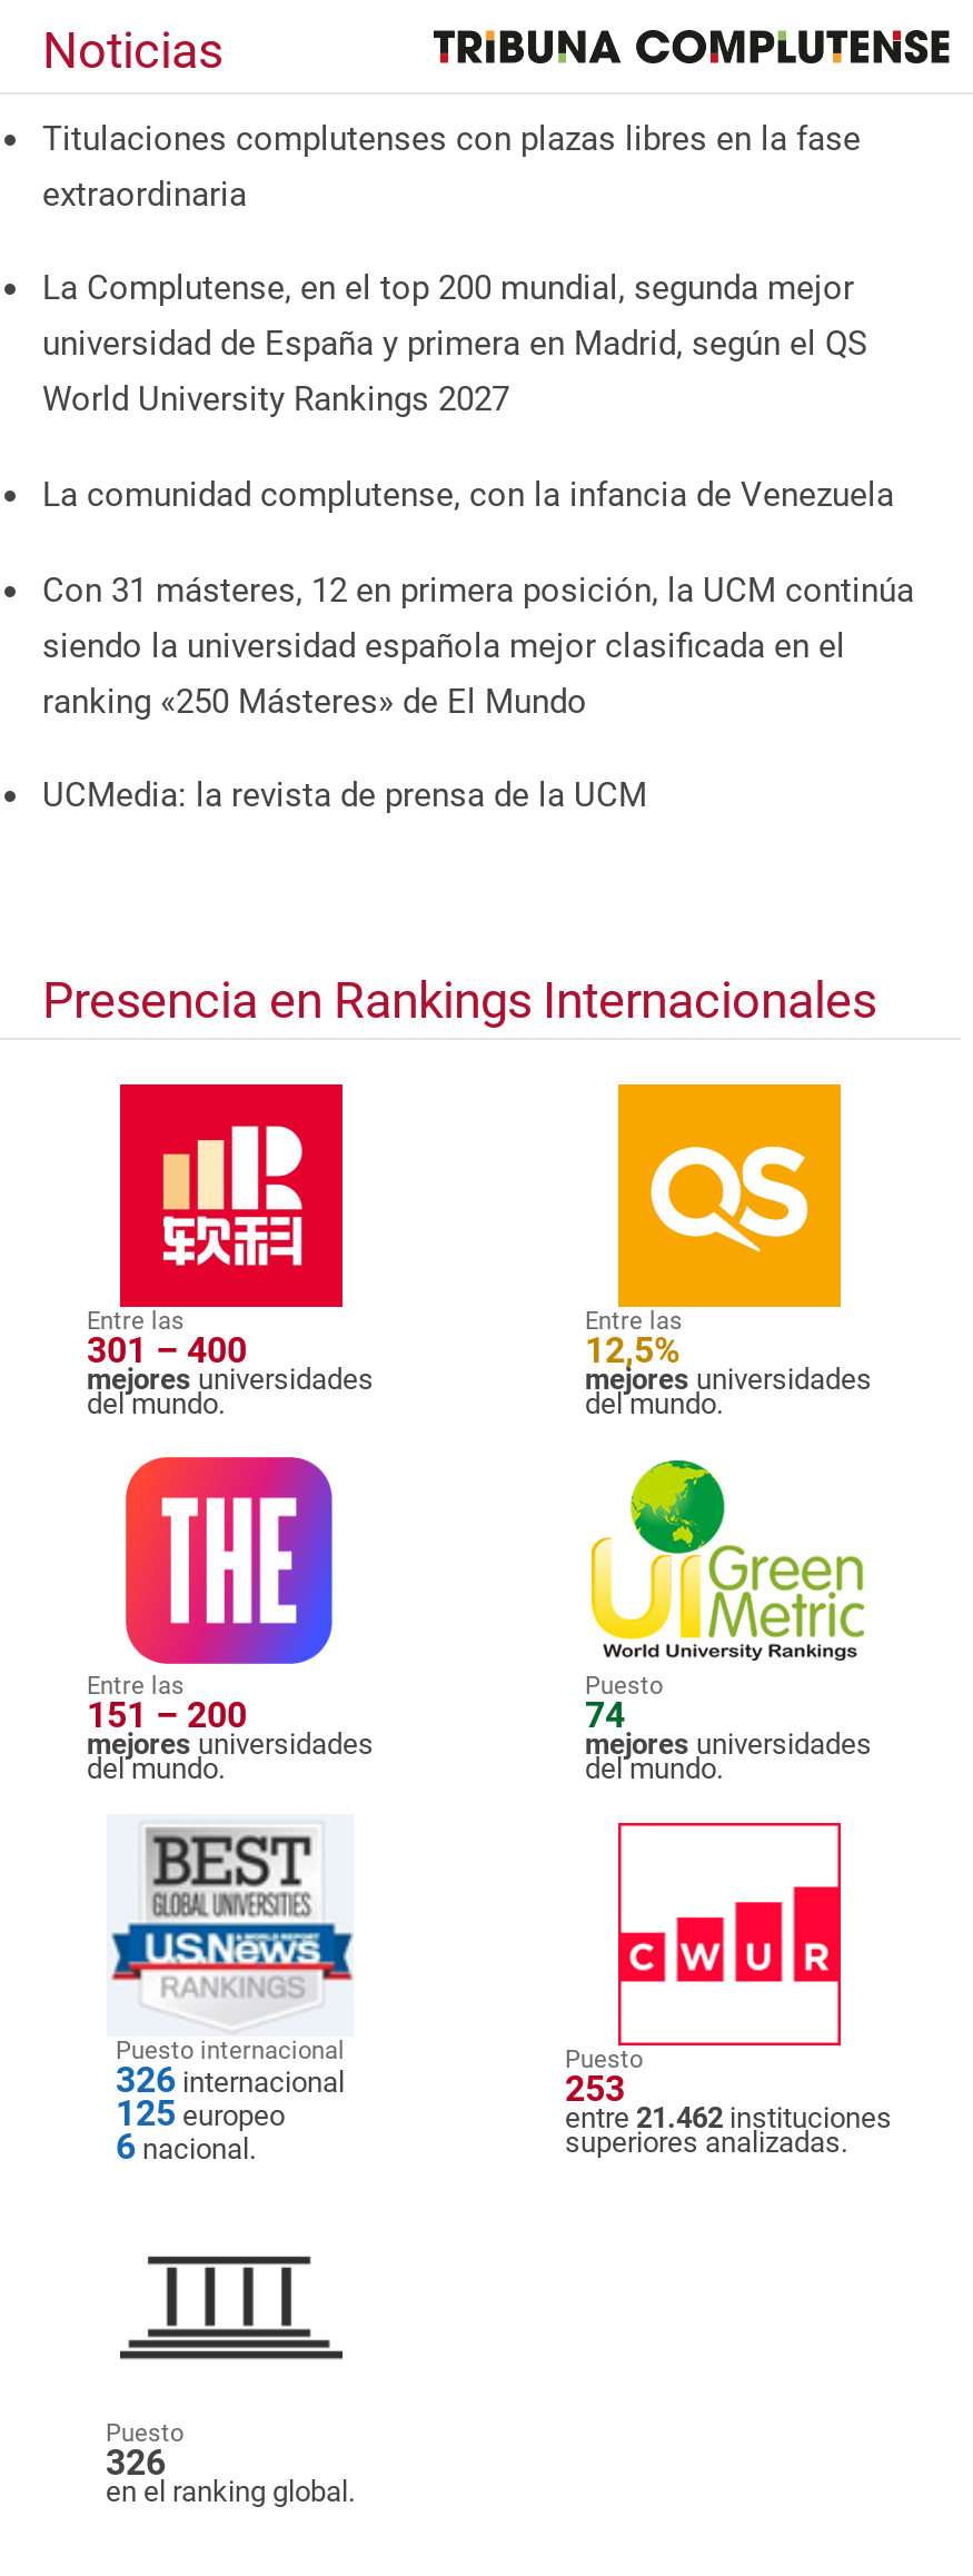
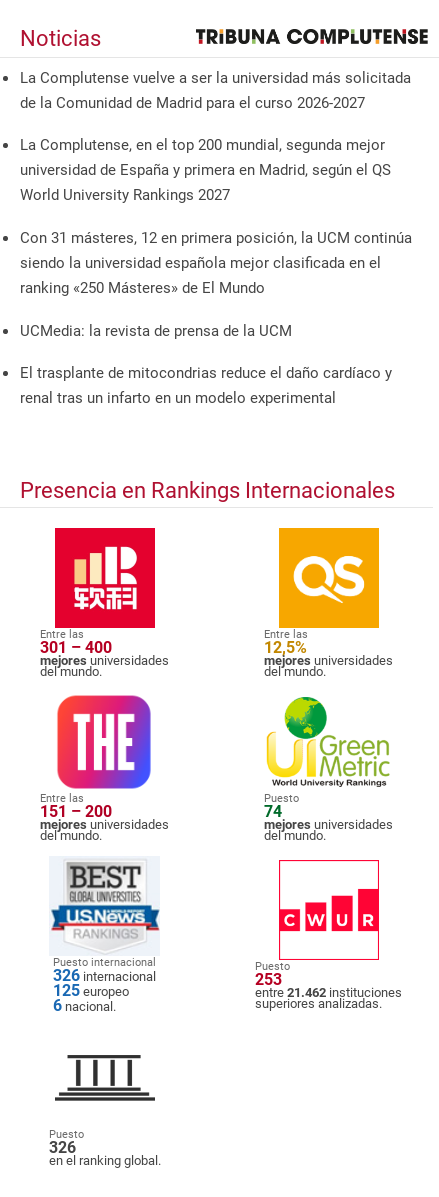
- Titulaciones complutenses con plazas libres en la fase
- extraordinaria
+ La Complutense vuelve a ser la universidad más solicitada
+ de la Comunidad de Madrid para el curso 2026-2027

- La comunidad complutense, con la infancia de Venezuela

moved up: Con 31 másteres, 12 en primera posición, la UCM continúa | siendo la universidad española mejor clasificada en el | ranking «250 Másteres» de El Mundo | UCMedia: la revista de prensa de la UCM

+ El trasplante de mitocondrias reduce el daño cardíaco y
+ renal tras un infarto en un modelo experimental
